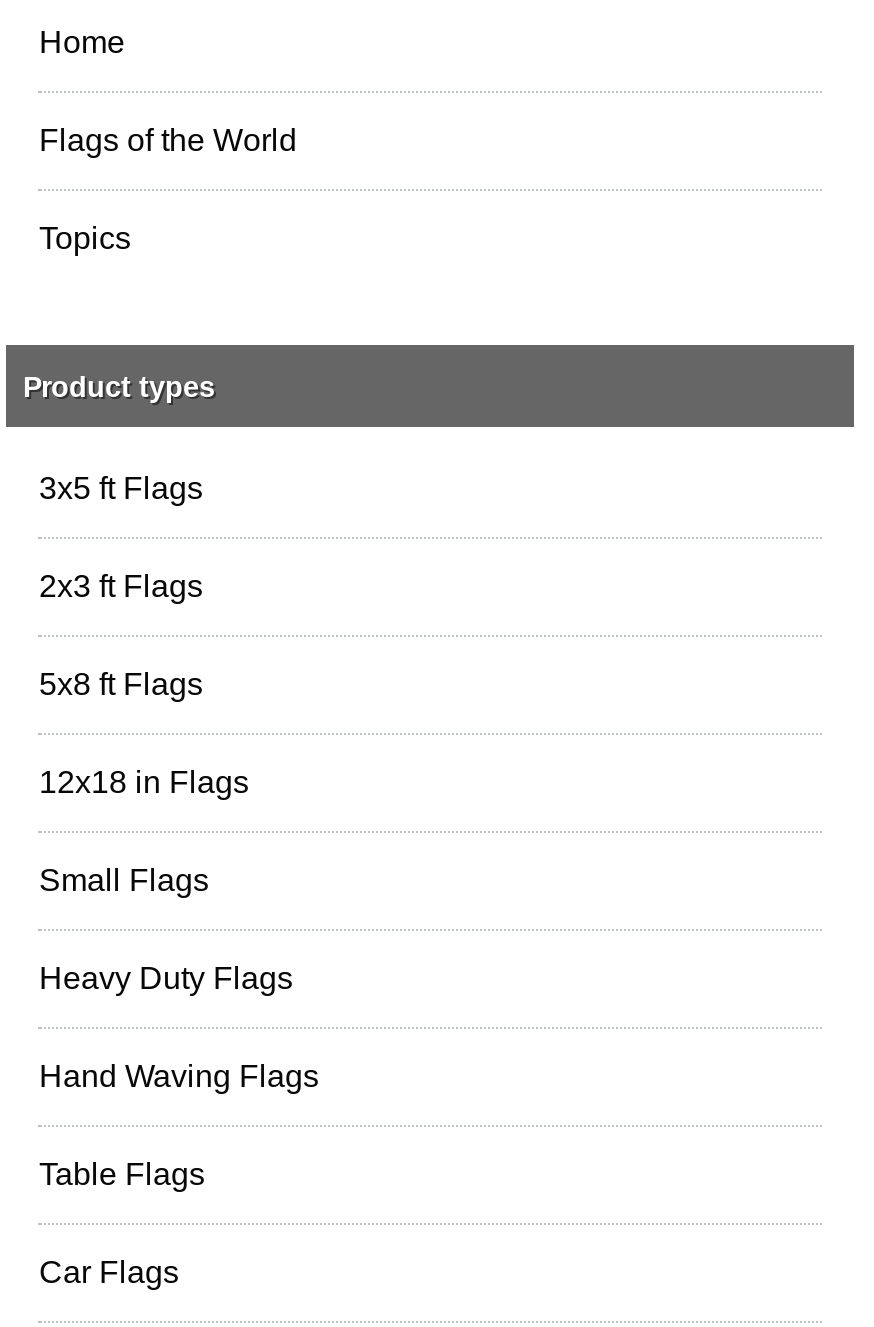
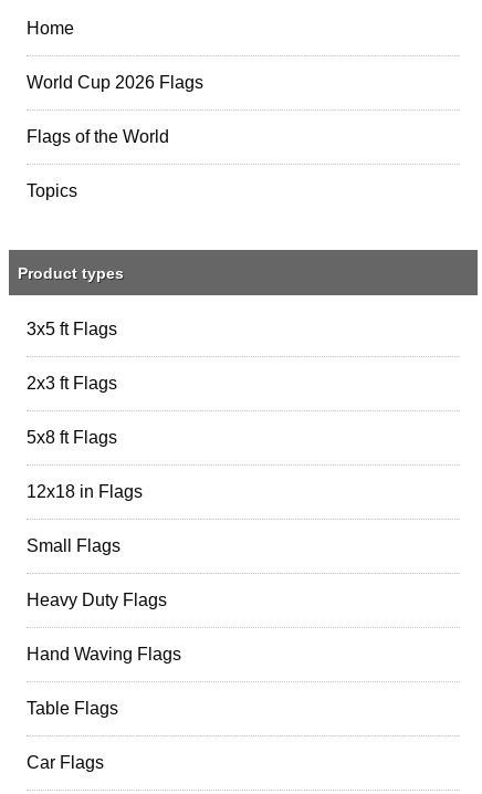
+ World Cup 2026 Flags
